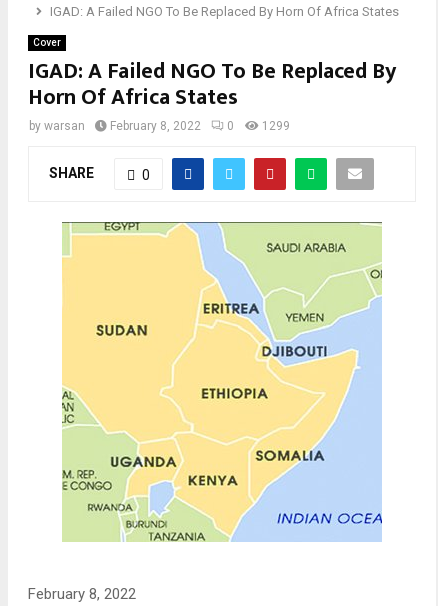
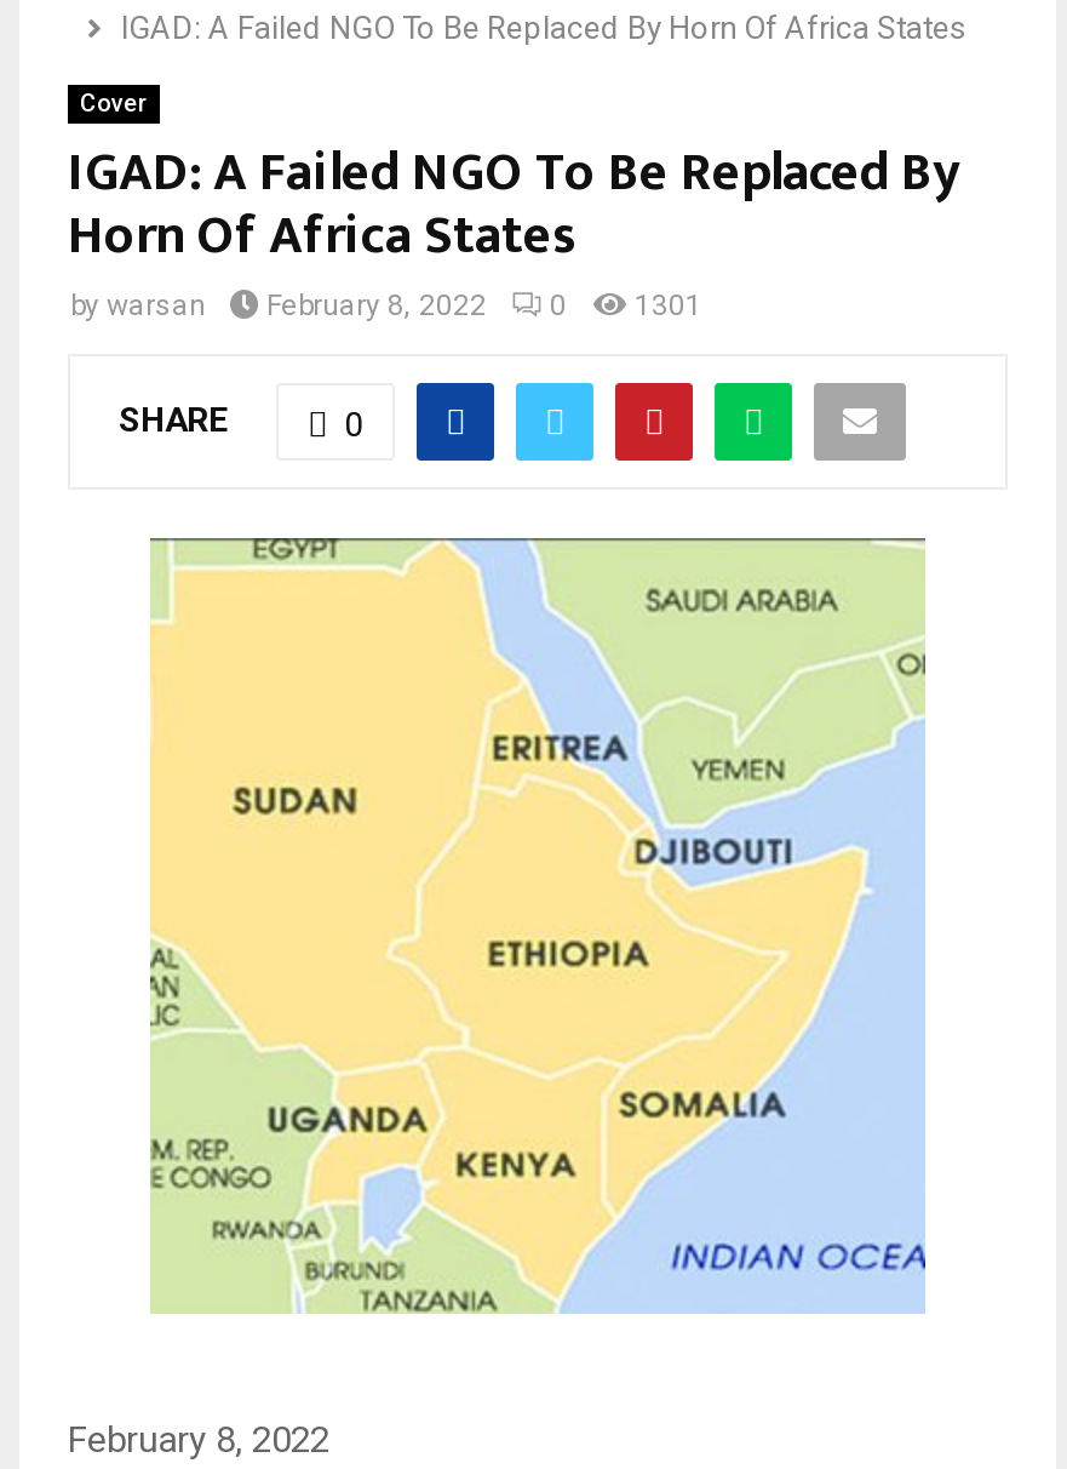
- by warsan February 8, 2022 0 1299
+ by warsan February 8, 2022 0 1301
